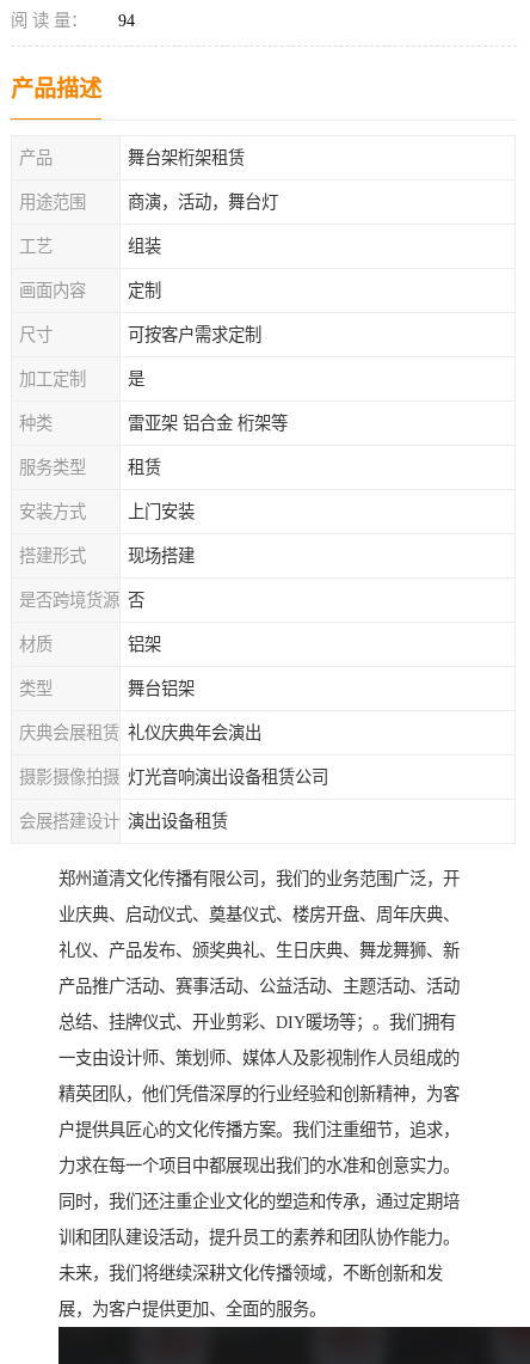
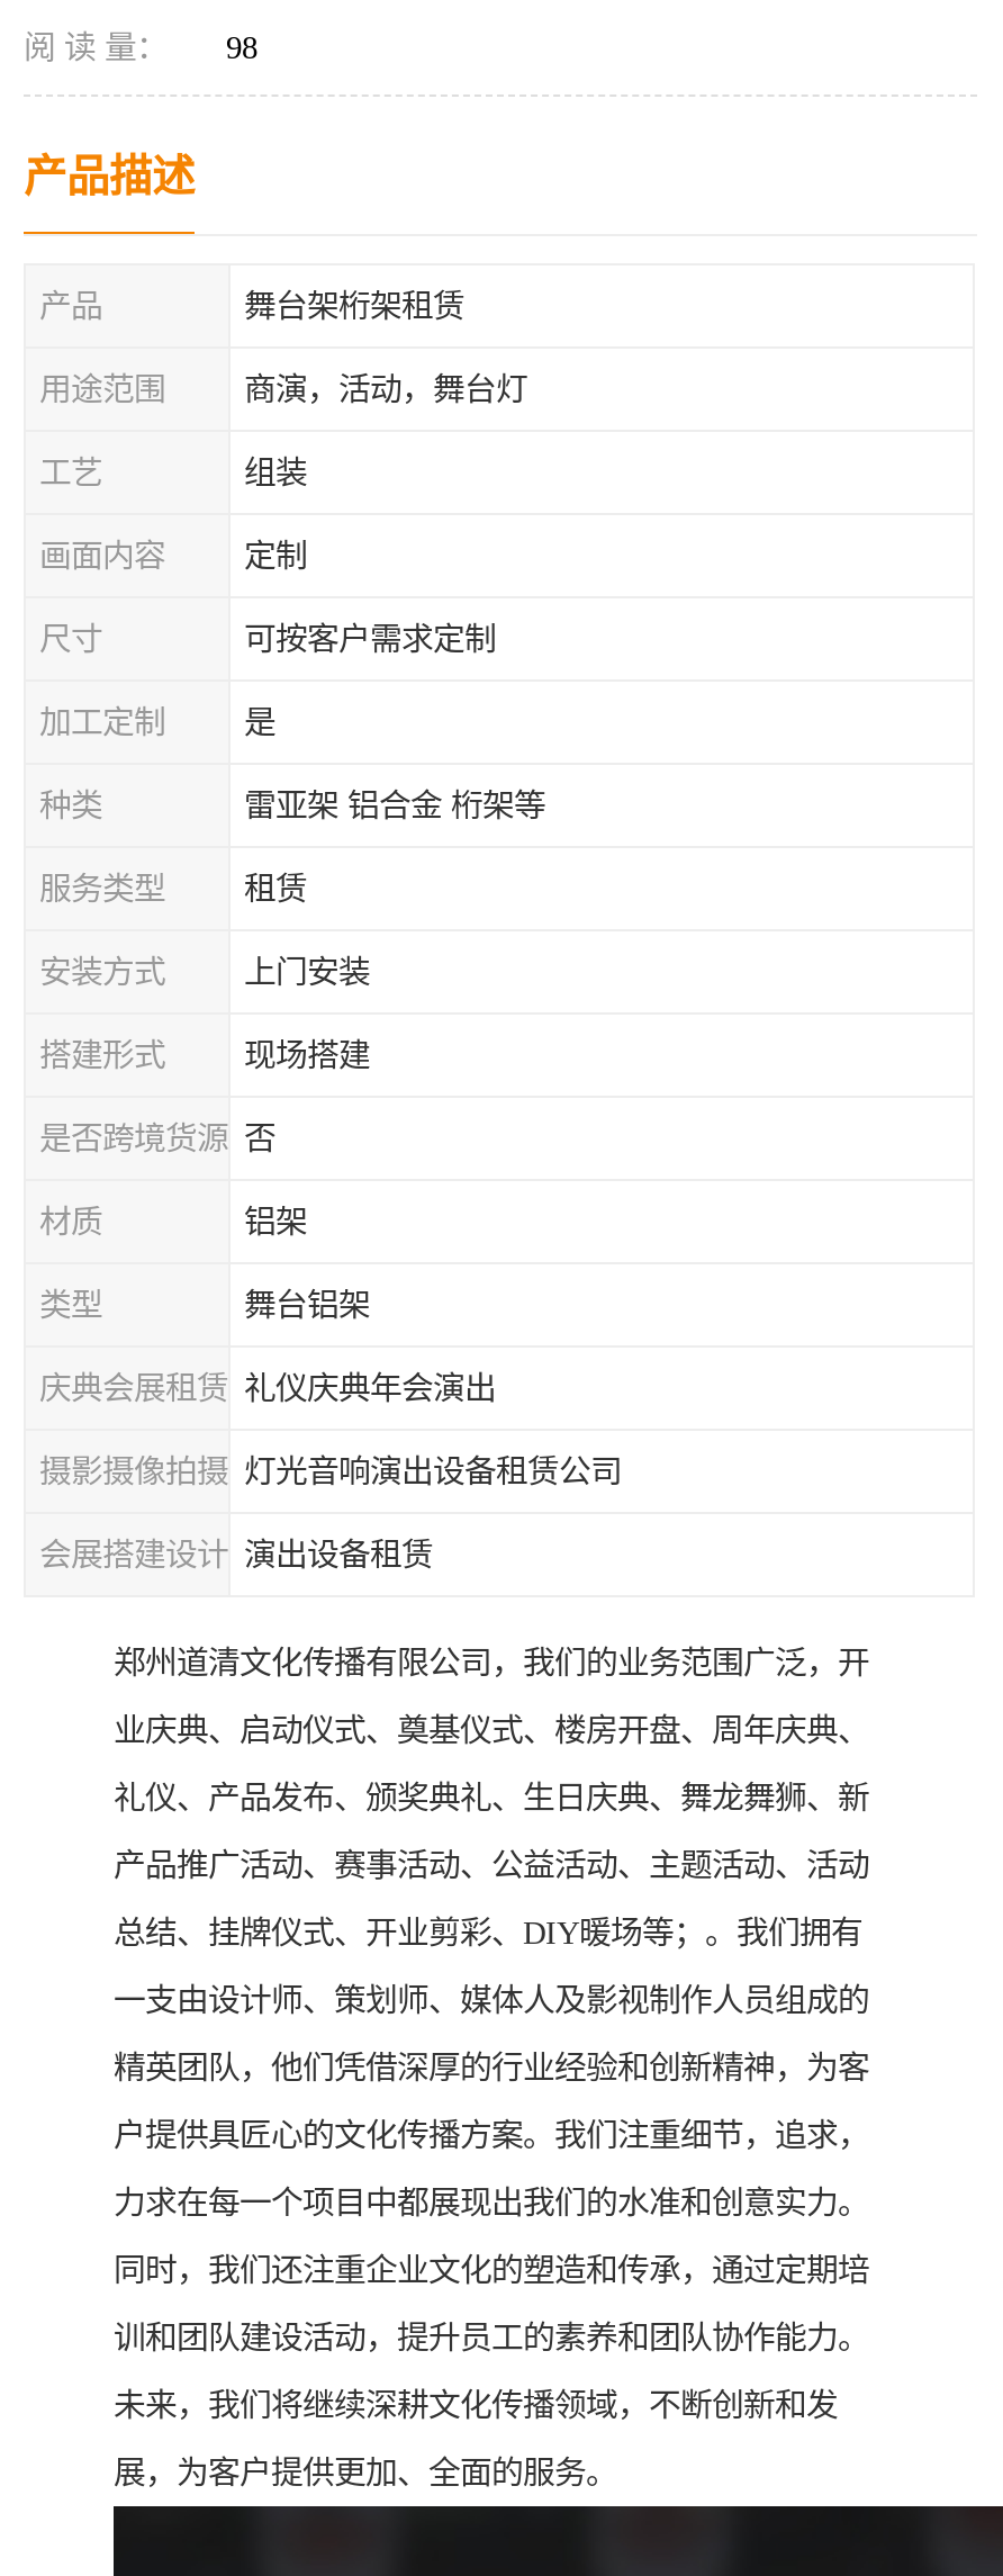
- 阅 读 量： 94
+ 阅 读 量： 98
